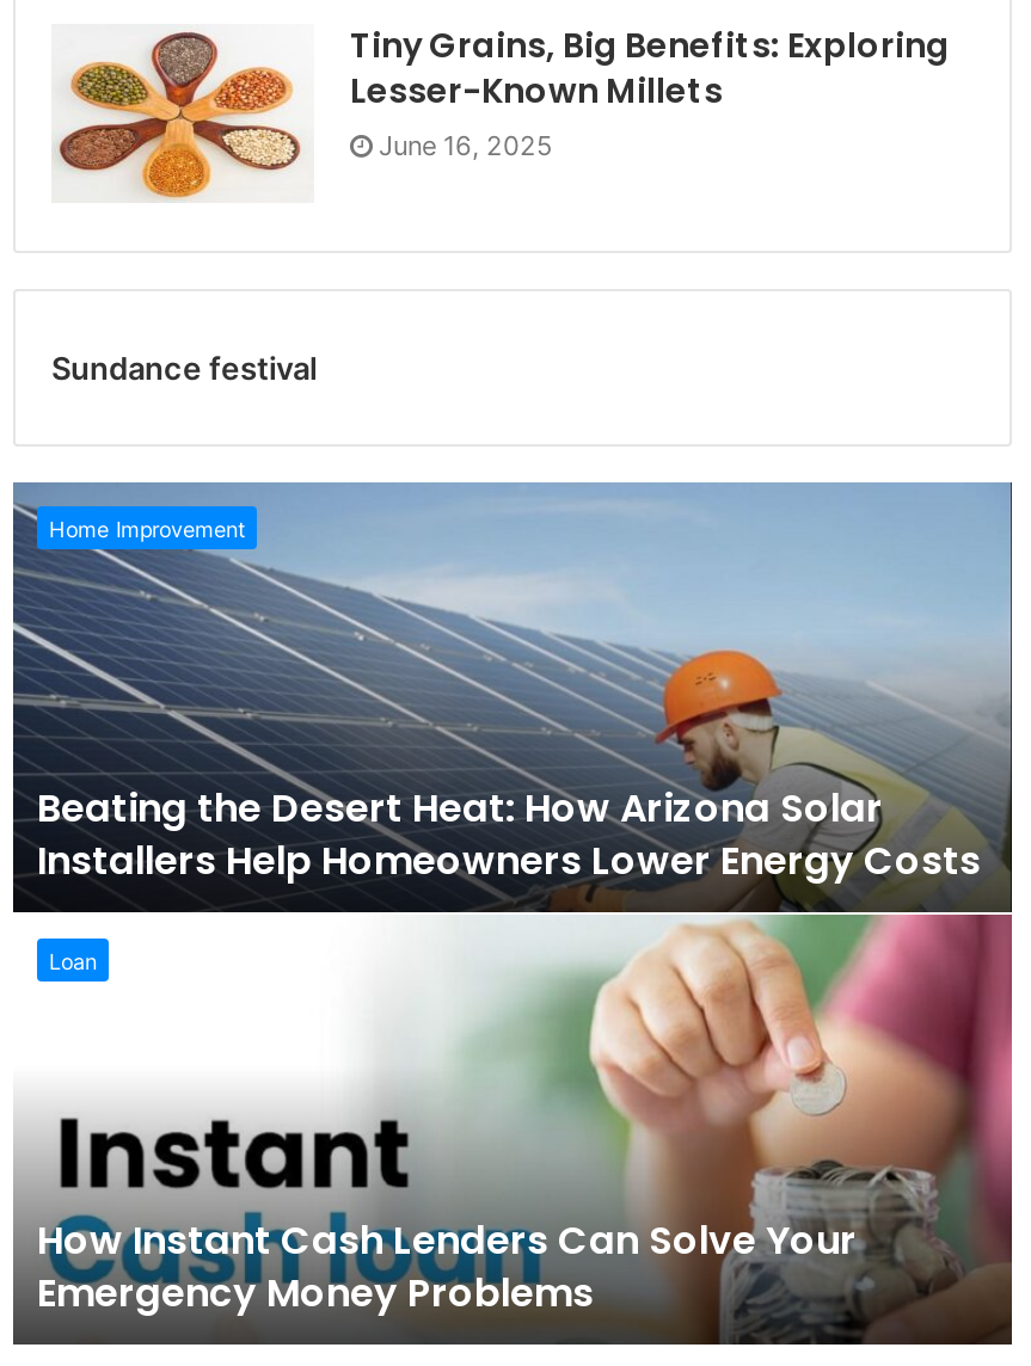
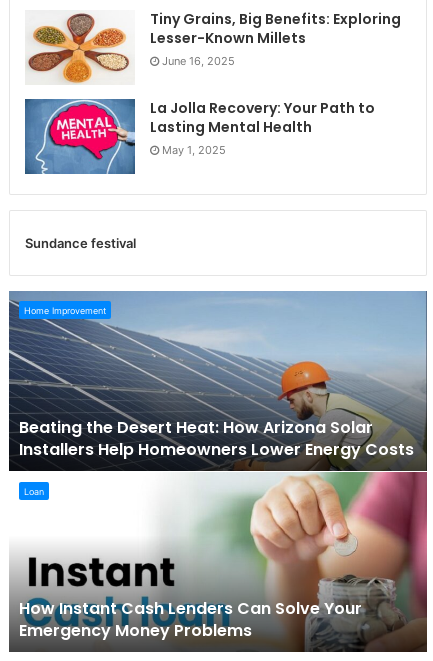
+ [image]
+ La Jolla Recovery: Your Path to
+ Lasting Mental Health
+ May 1, 2025
